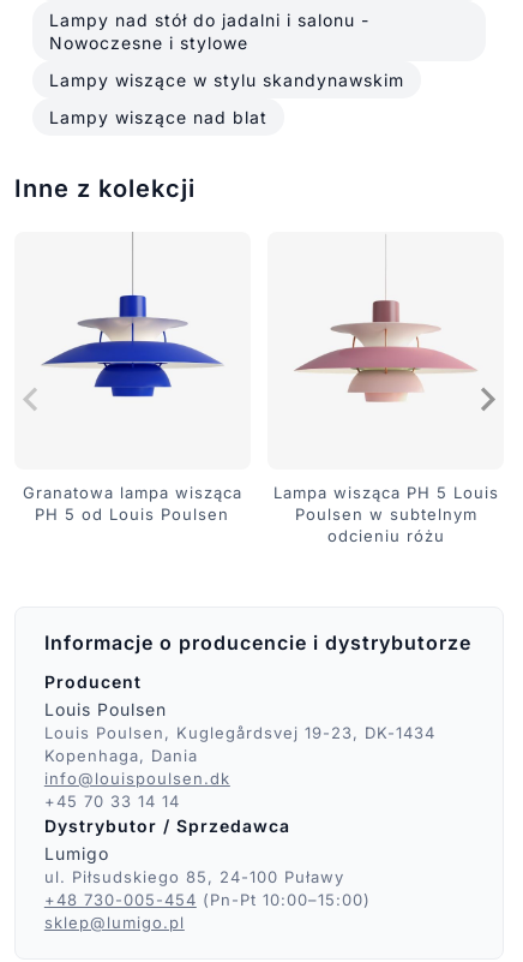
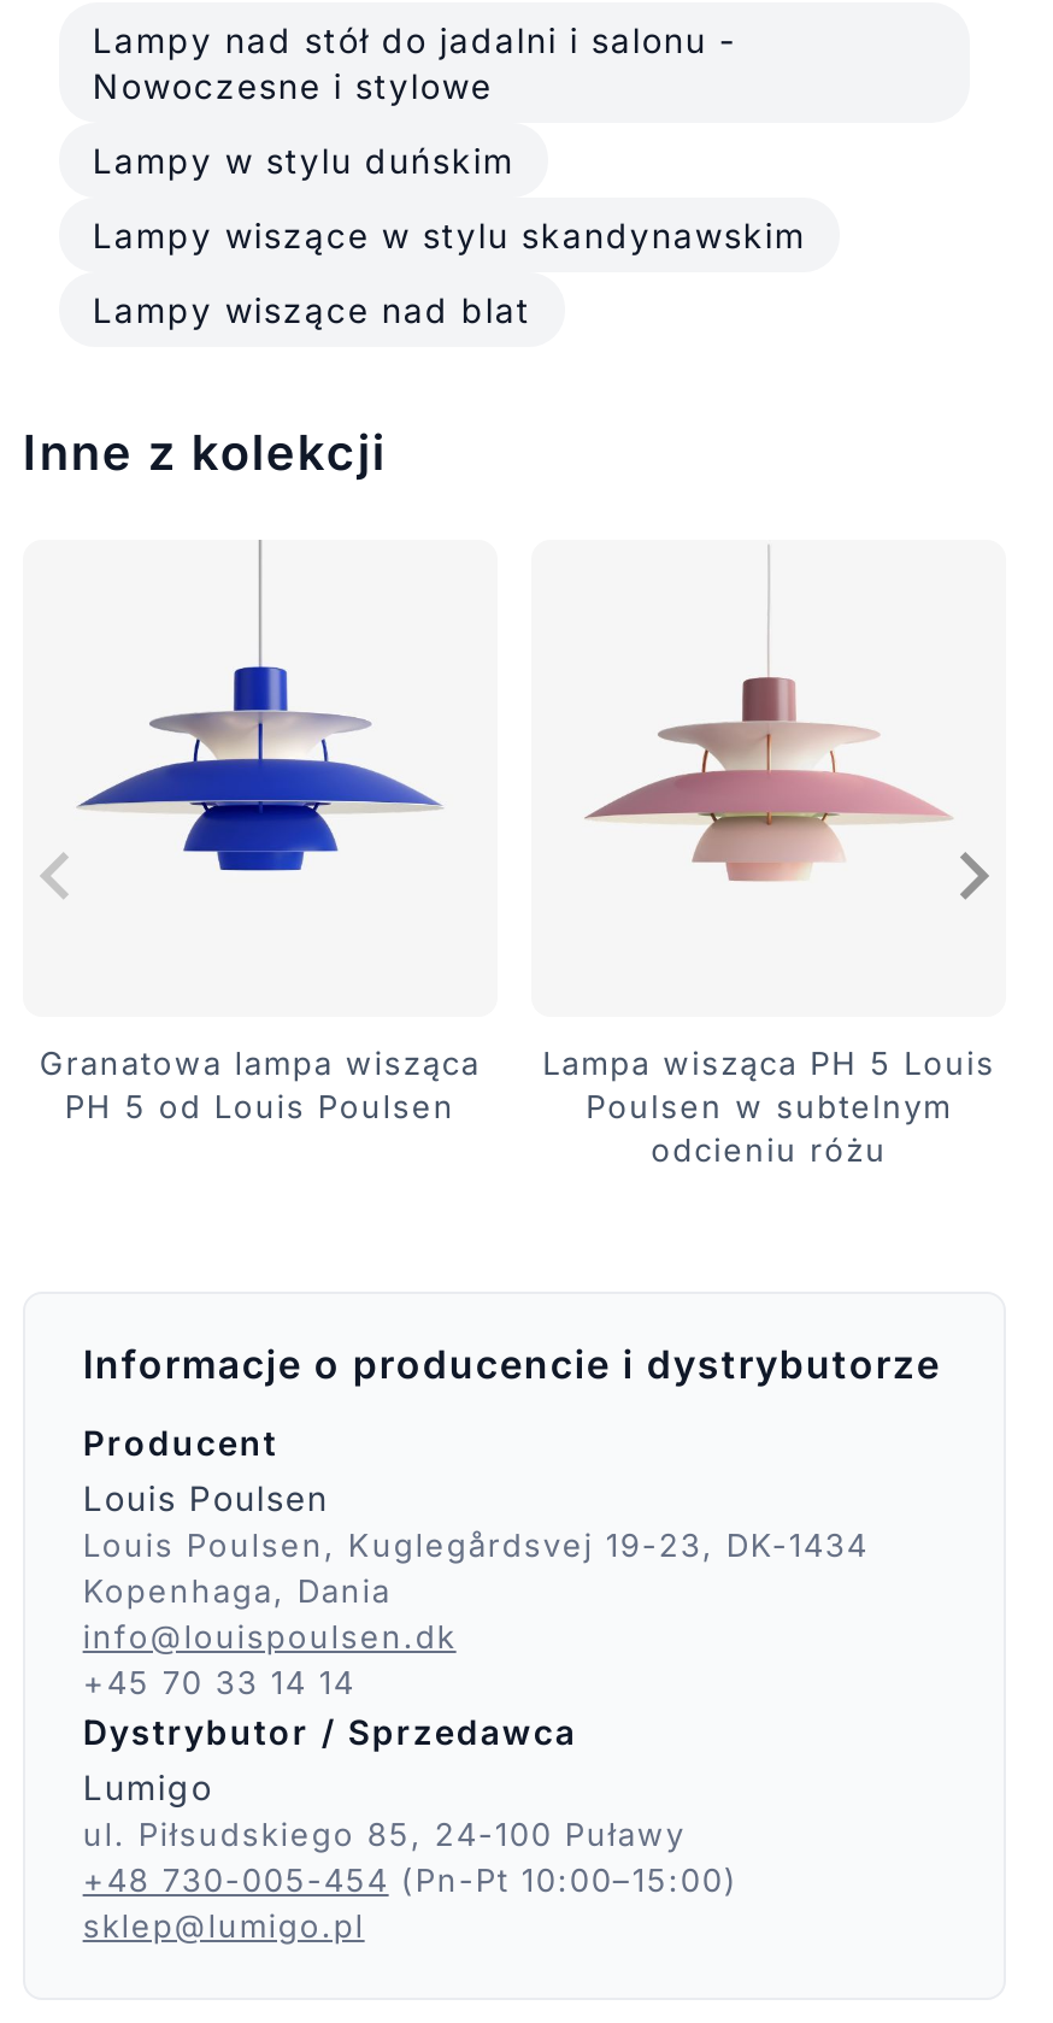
+ Lampy w stylu duńskim
